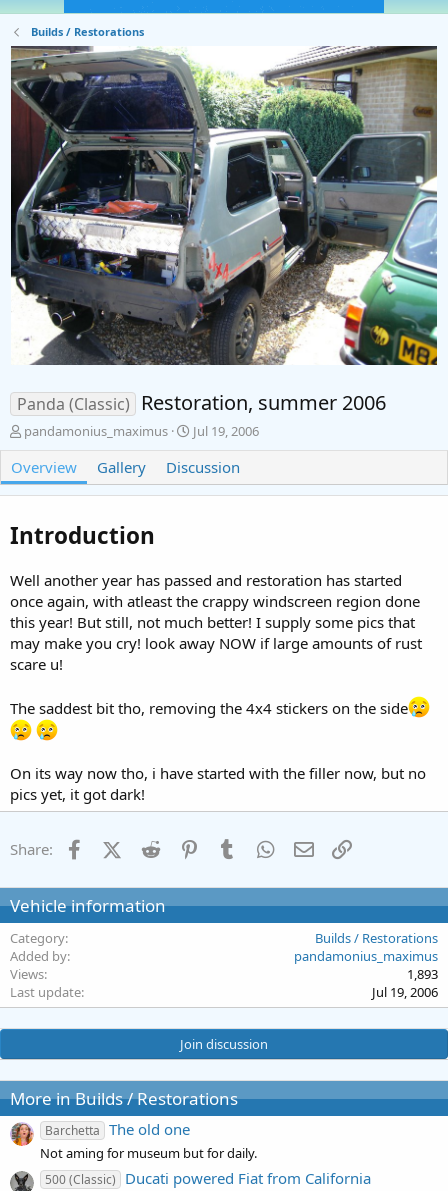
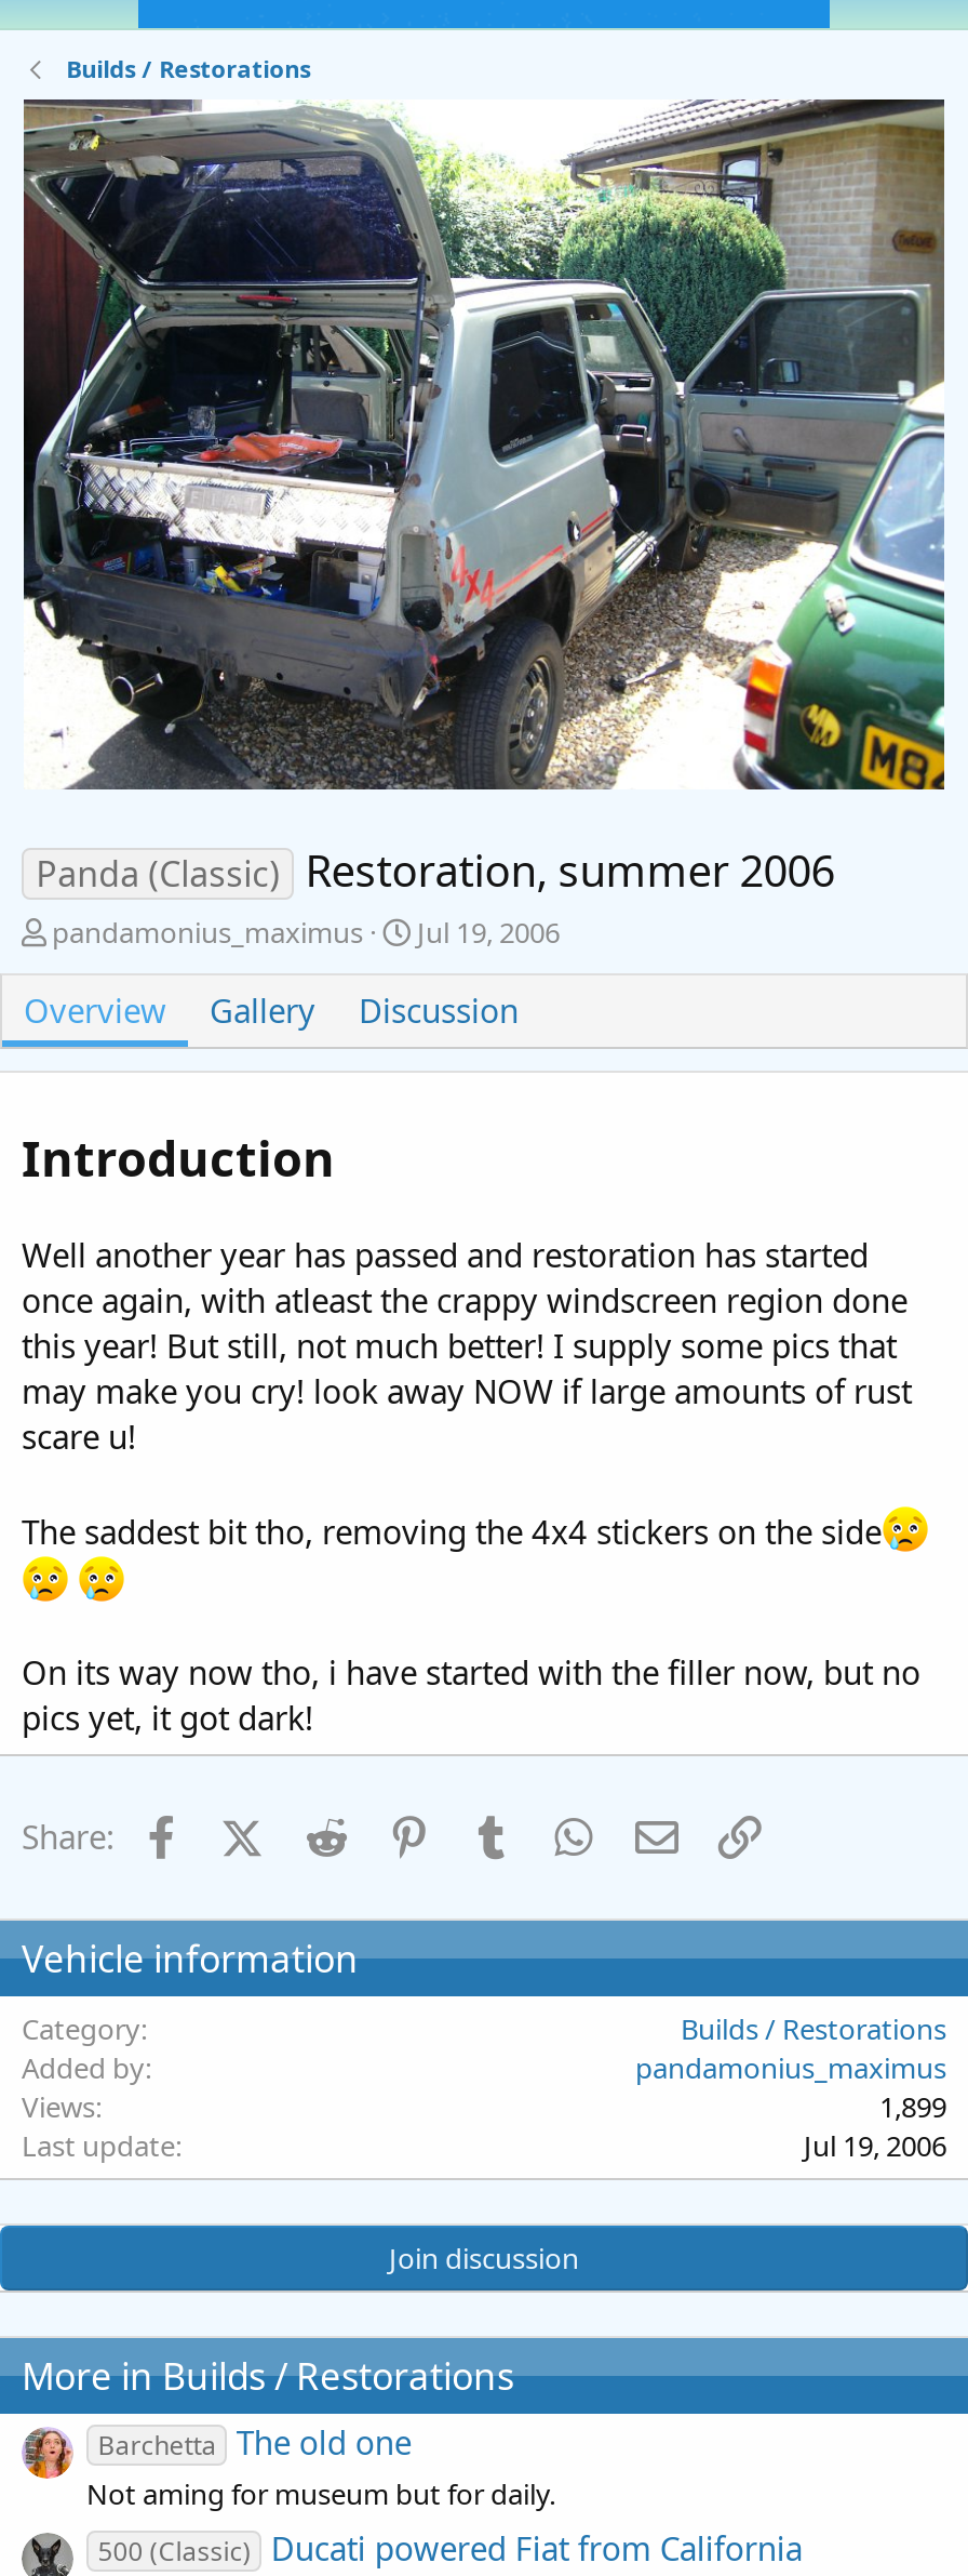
- 1,893
+ 1,899
